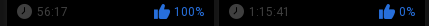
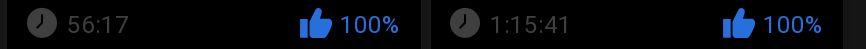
- 0%
+ 100%
